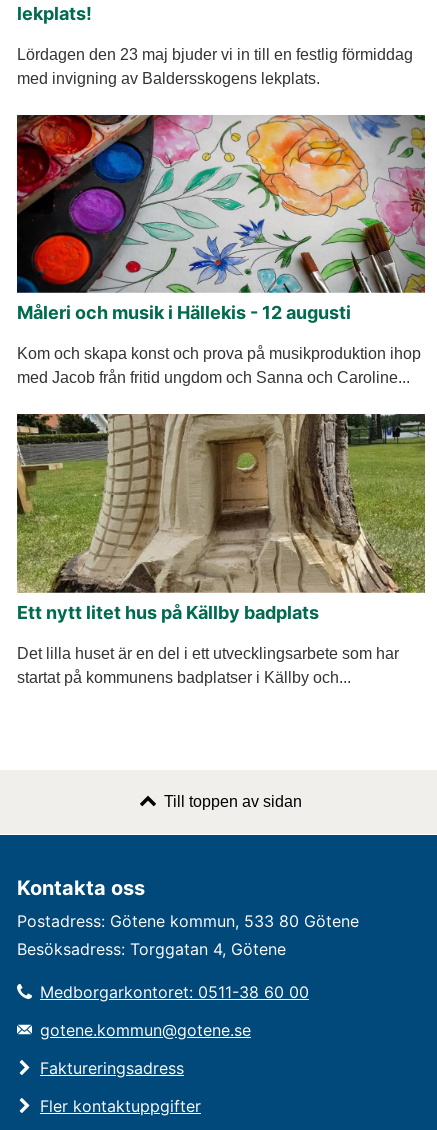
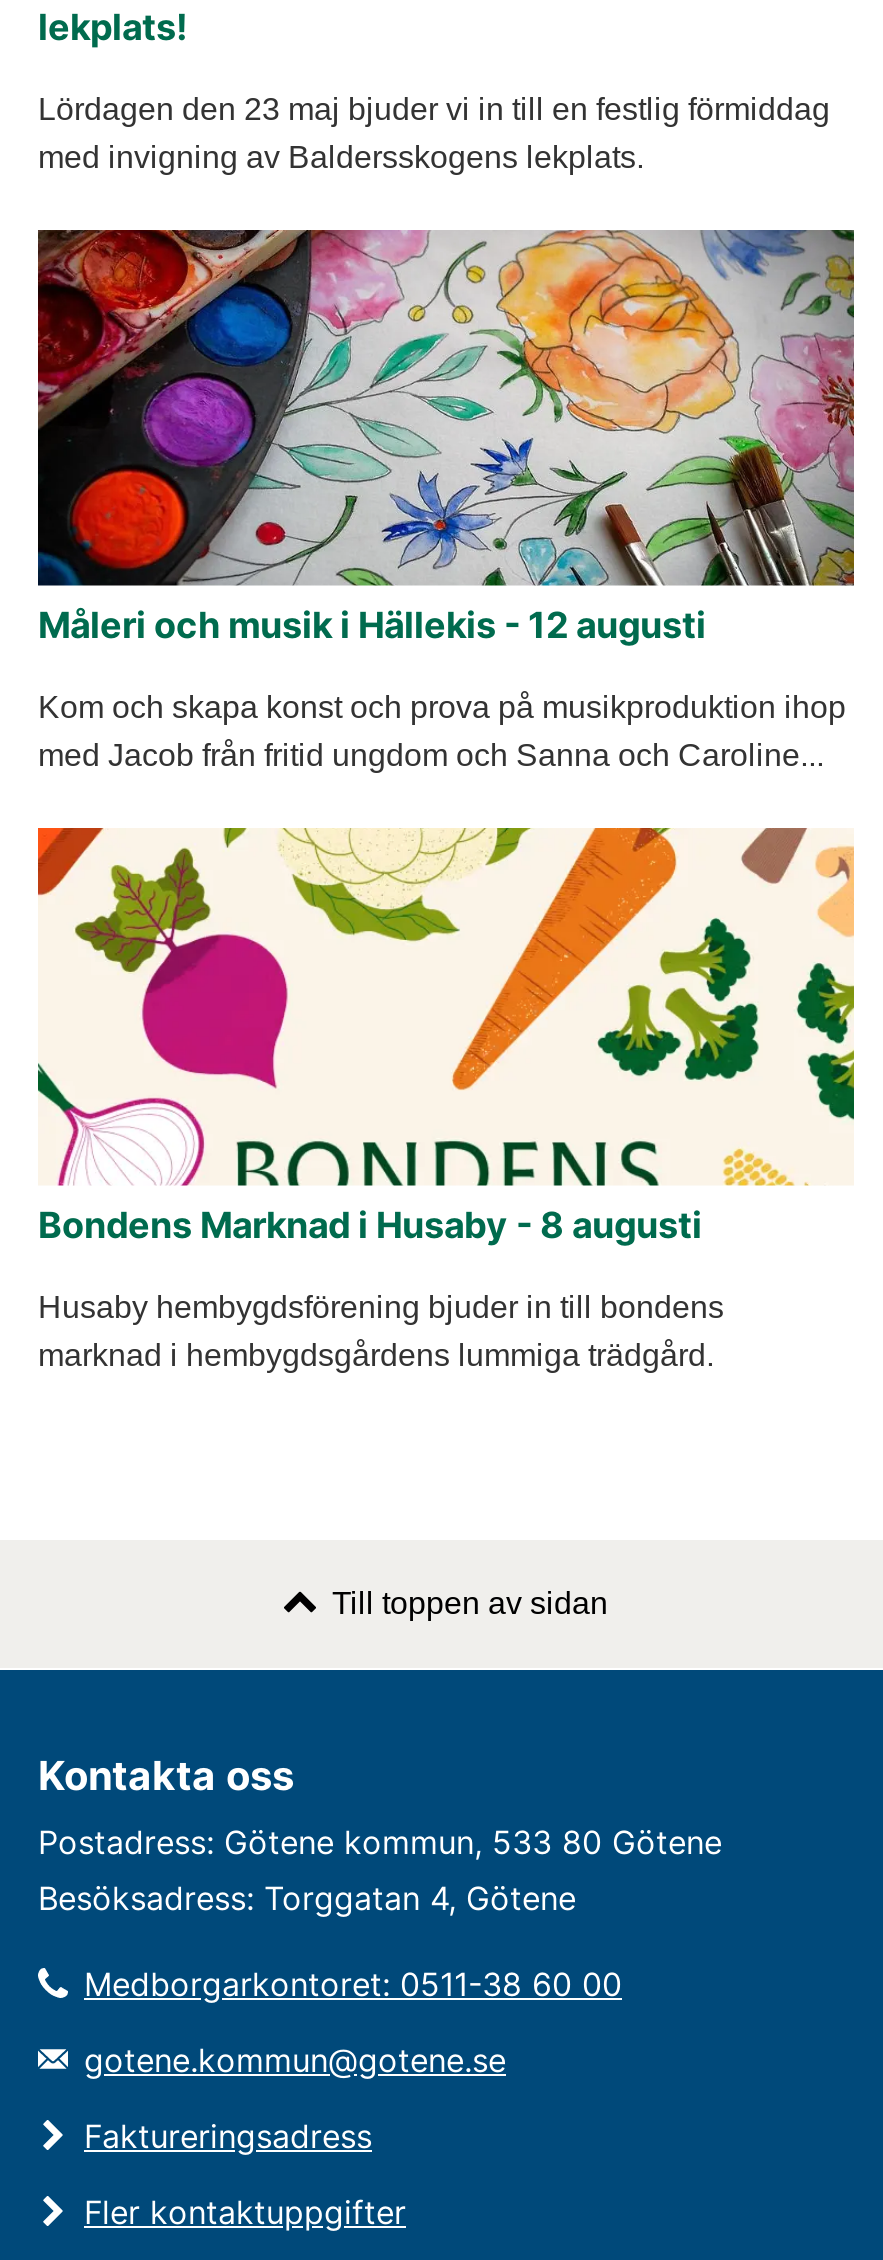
- [image]
- Ett nytt litet hus på Källby badplats
+ [image]
+ Bondens Marknad i Husaby - 8 augusti

- Det lilla huset är en del i ett utvecklingsarbete som har
- startat på kommunens badplatser i Källby och...
+ Husaby hembygdsförening bjuder in till bondens
+ marknad i hembygdsgårdens lummiga trädgård.
